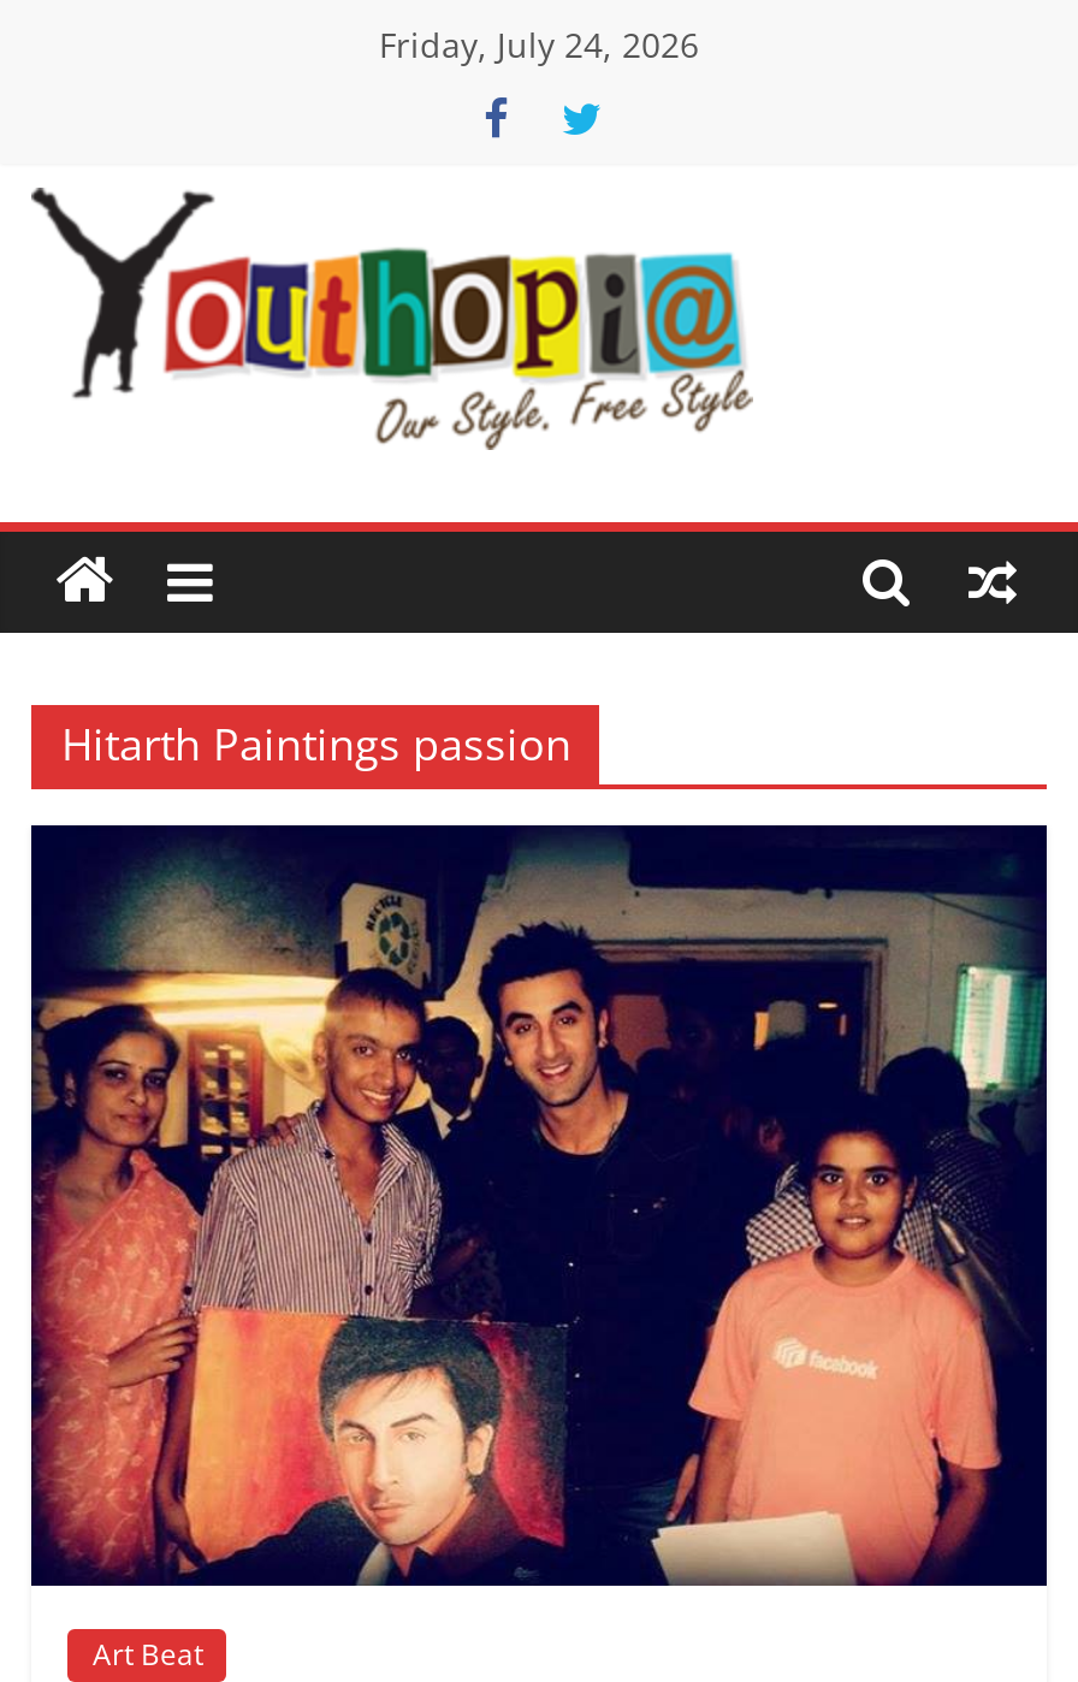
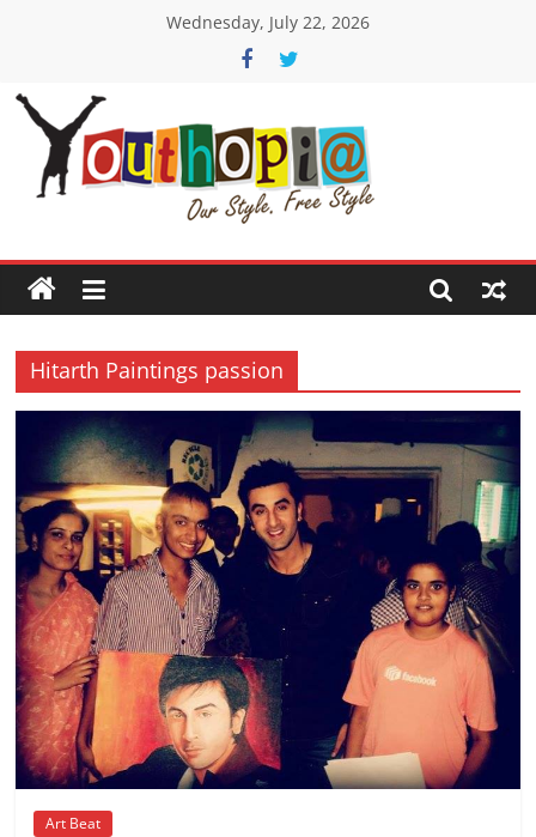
- Friday, July 24, 2026
+ Wednesday, July 22, 2026
